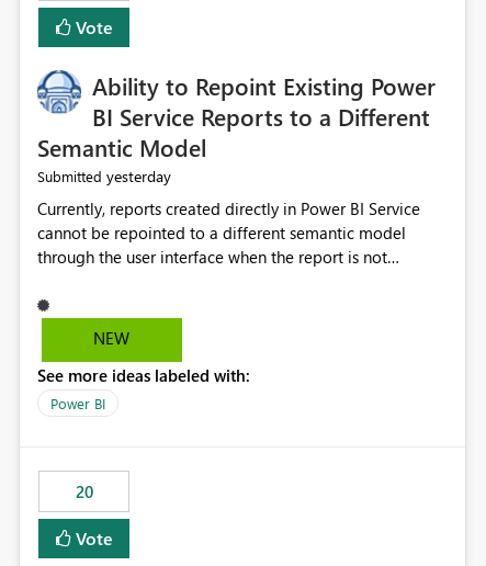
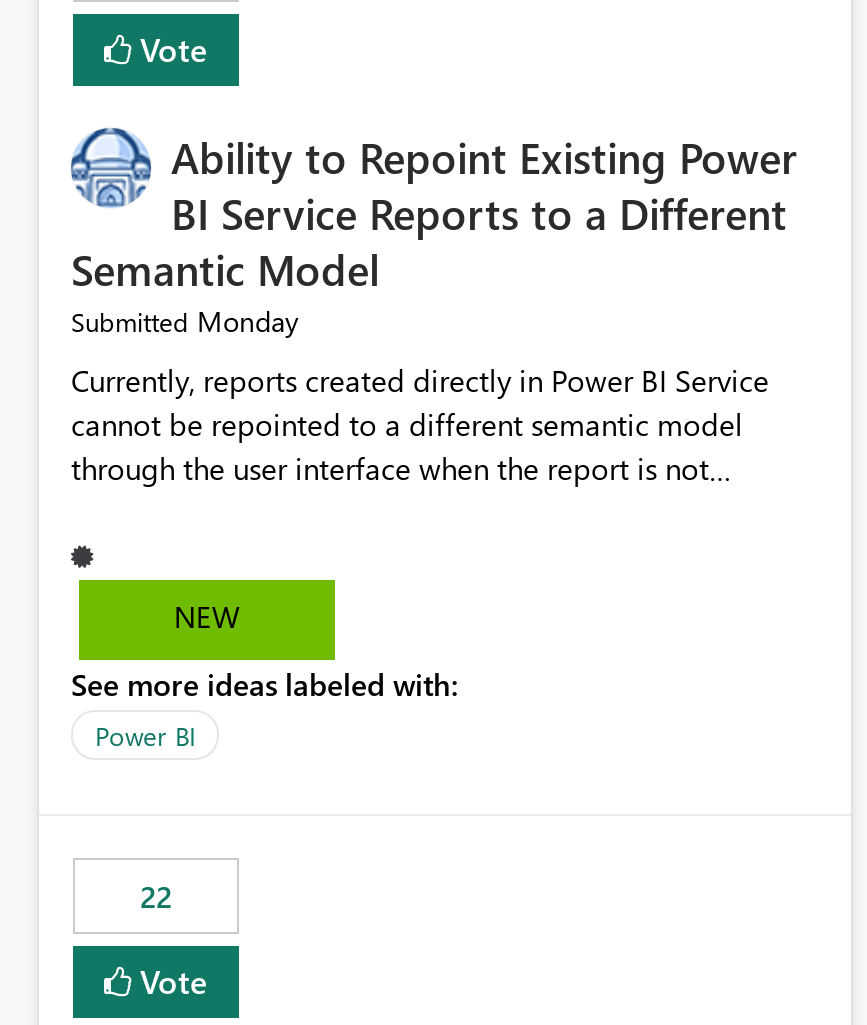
- Submitted yesterday
+ Submitted Monday

- 20
+ 22
